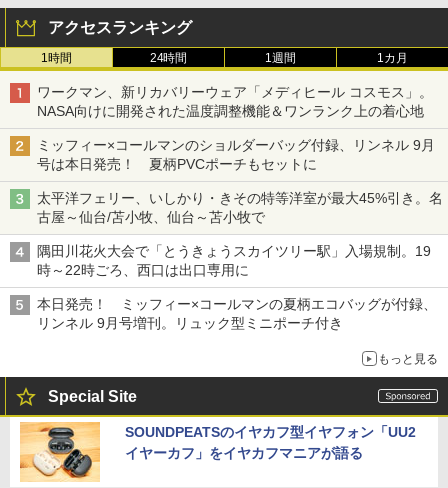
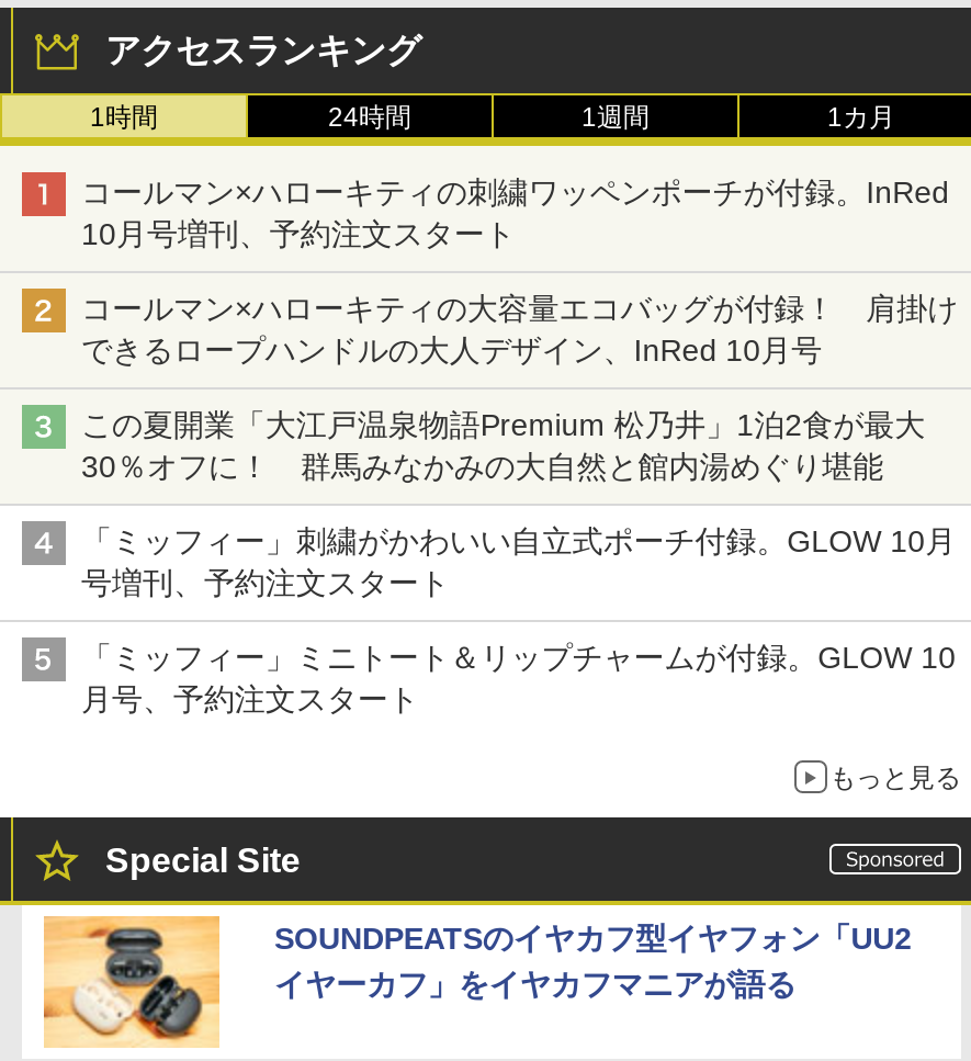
- ワークマン、新リカバリーウェア「メディヒール コスモス」。
- NASA向けに開発された温度調整機能＆ワンランク上の着心地
+ コールマン×ハローキティの刺繍ワッペンポーチが付録。InRed
+ 10月号増刊、予約注文スタート

- ミッフィー×コールマンのショルダーバッグ付録、リンネル 9月
- 号は本日発売！ 夏柄PVCポーチもセットに
+ コールマン×ハローキティの大容量エコバッグが付録！ 肩掛け
+ できるロープハンドルの大人デザイン、InRed 10月号

- 太平洋フェリー、いしかり・きその特等洋室が最大45%引き。名
- 古屋～仙台/苫小牧、仙台～苫小牧で
+ この夏開業「大江戸温泉物語Premium 松乃井」1泊2食が最大
+ 30％オフに！ 群馬みなかみの大自然と館内湯めぐり堪能

- 隅田川花火大会で「とうきょうスカイツリー駅」入場規制。19
- 時～22時ごろ、西口は出口専用に
+ 「ミッフィー」刺繍がかわいい自立式ポーチ付録。GLOW 10月
+ 号増刊、予約注文スタート

- 本日発売！ ミッフィー×コールマンの夏柄エコバッグが付録、
- リンネル 9月号増刊。リュック型ミニポーチ付き
+ 「ミッフィー」ミニトート＆リップチャームが付録。GLOW 10
+ 月号、予約注文スタート
